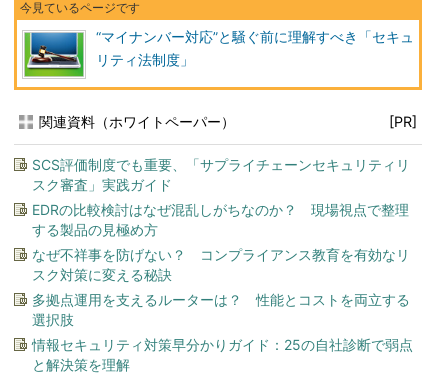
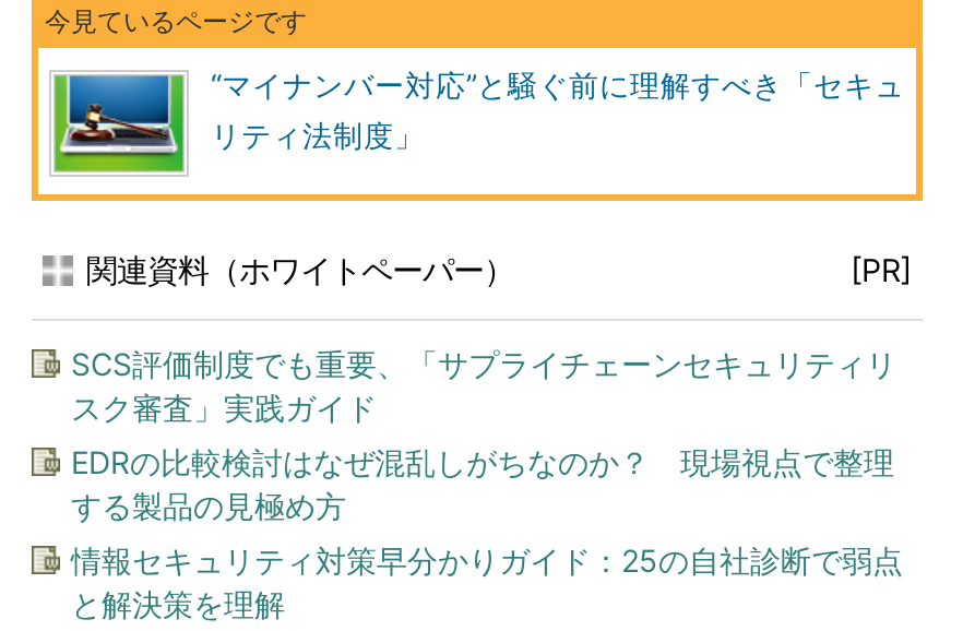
- なぜ不祥事を防げない？ コンプライアンス教育を有効なリ
- スク対策に変える秘訣
- 多拠点運用を支えるルーターは？ 性能とコストを両立する
- 選択肢
